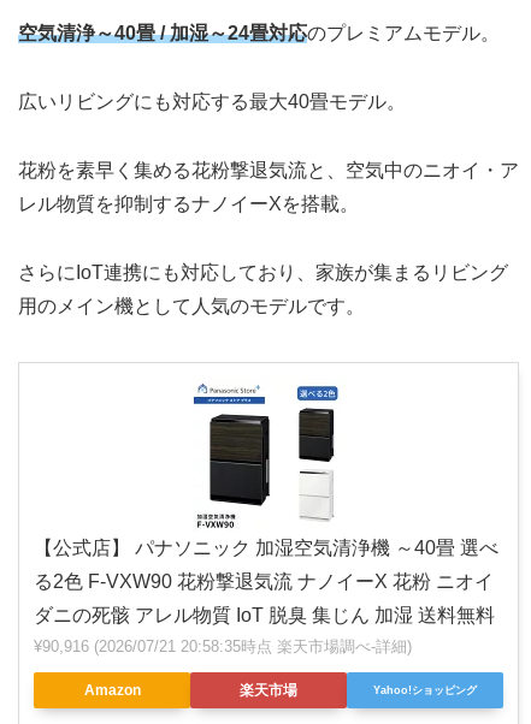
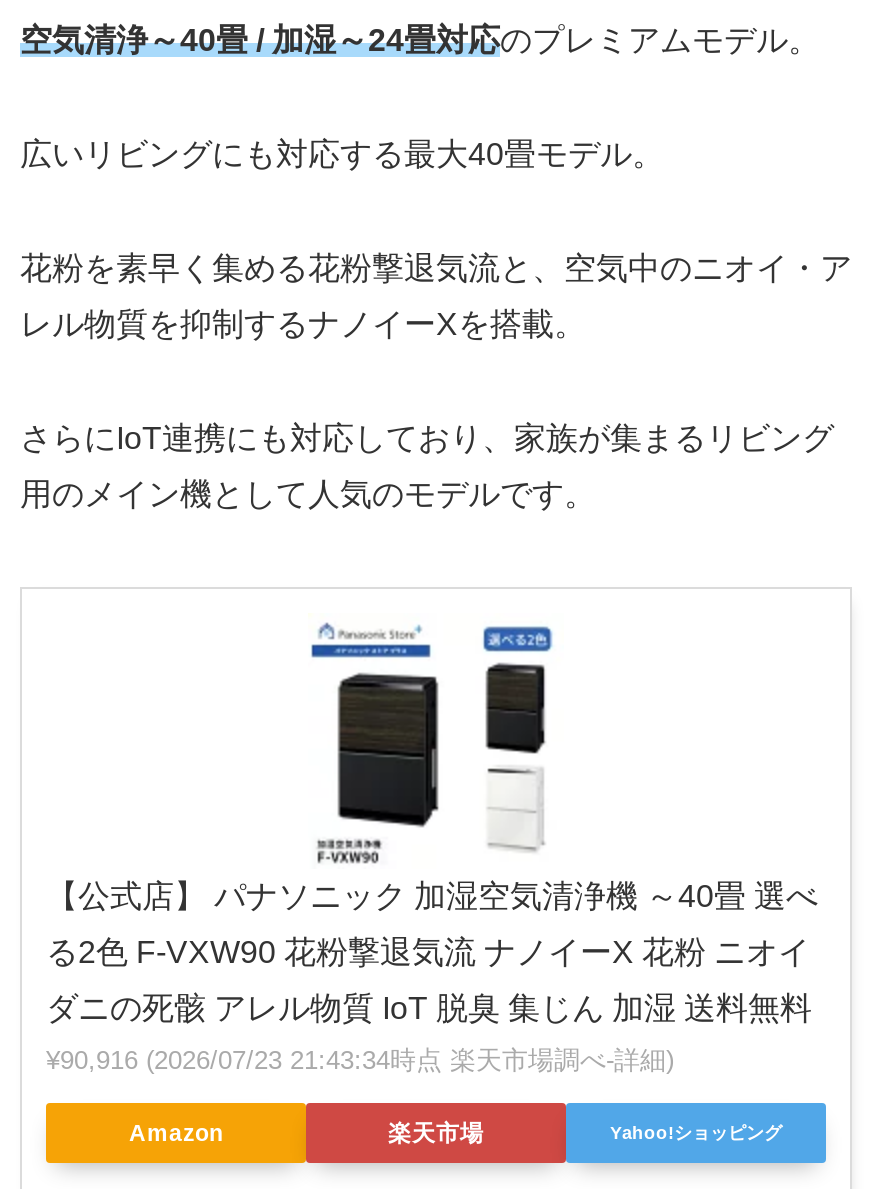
- ¥90,916 (2026/07/21 20:58:35時点 楽天市場調べ-詳細)
+ ¥90,916 (2026/07/23 21:43:34時点 楽天市場調べ-詳細)
